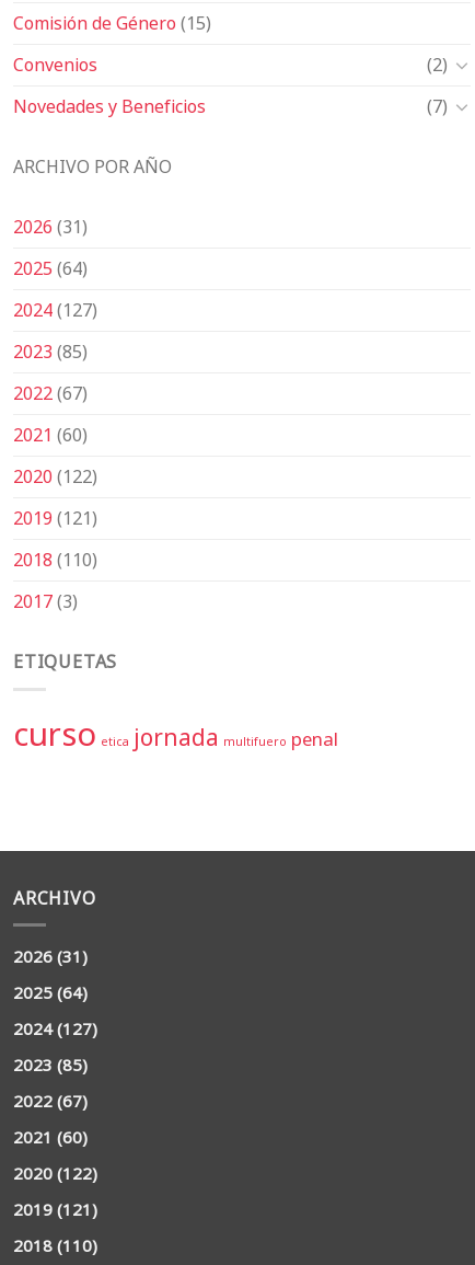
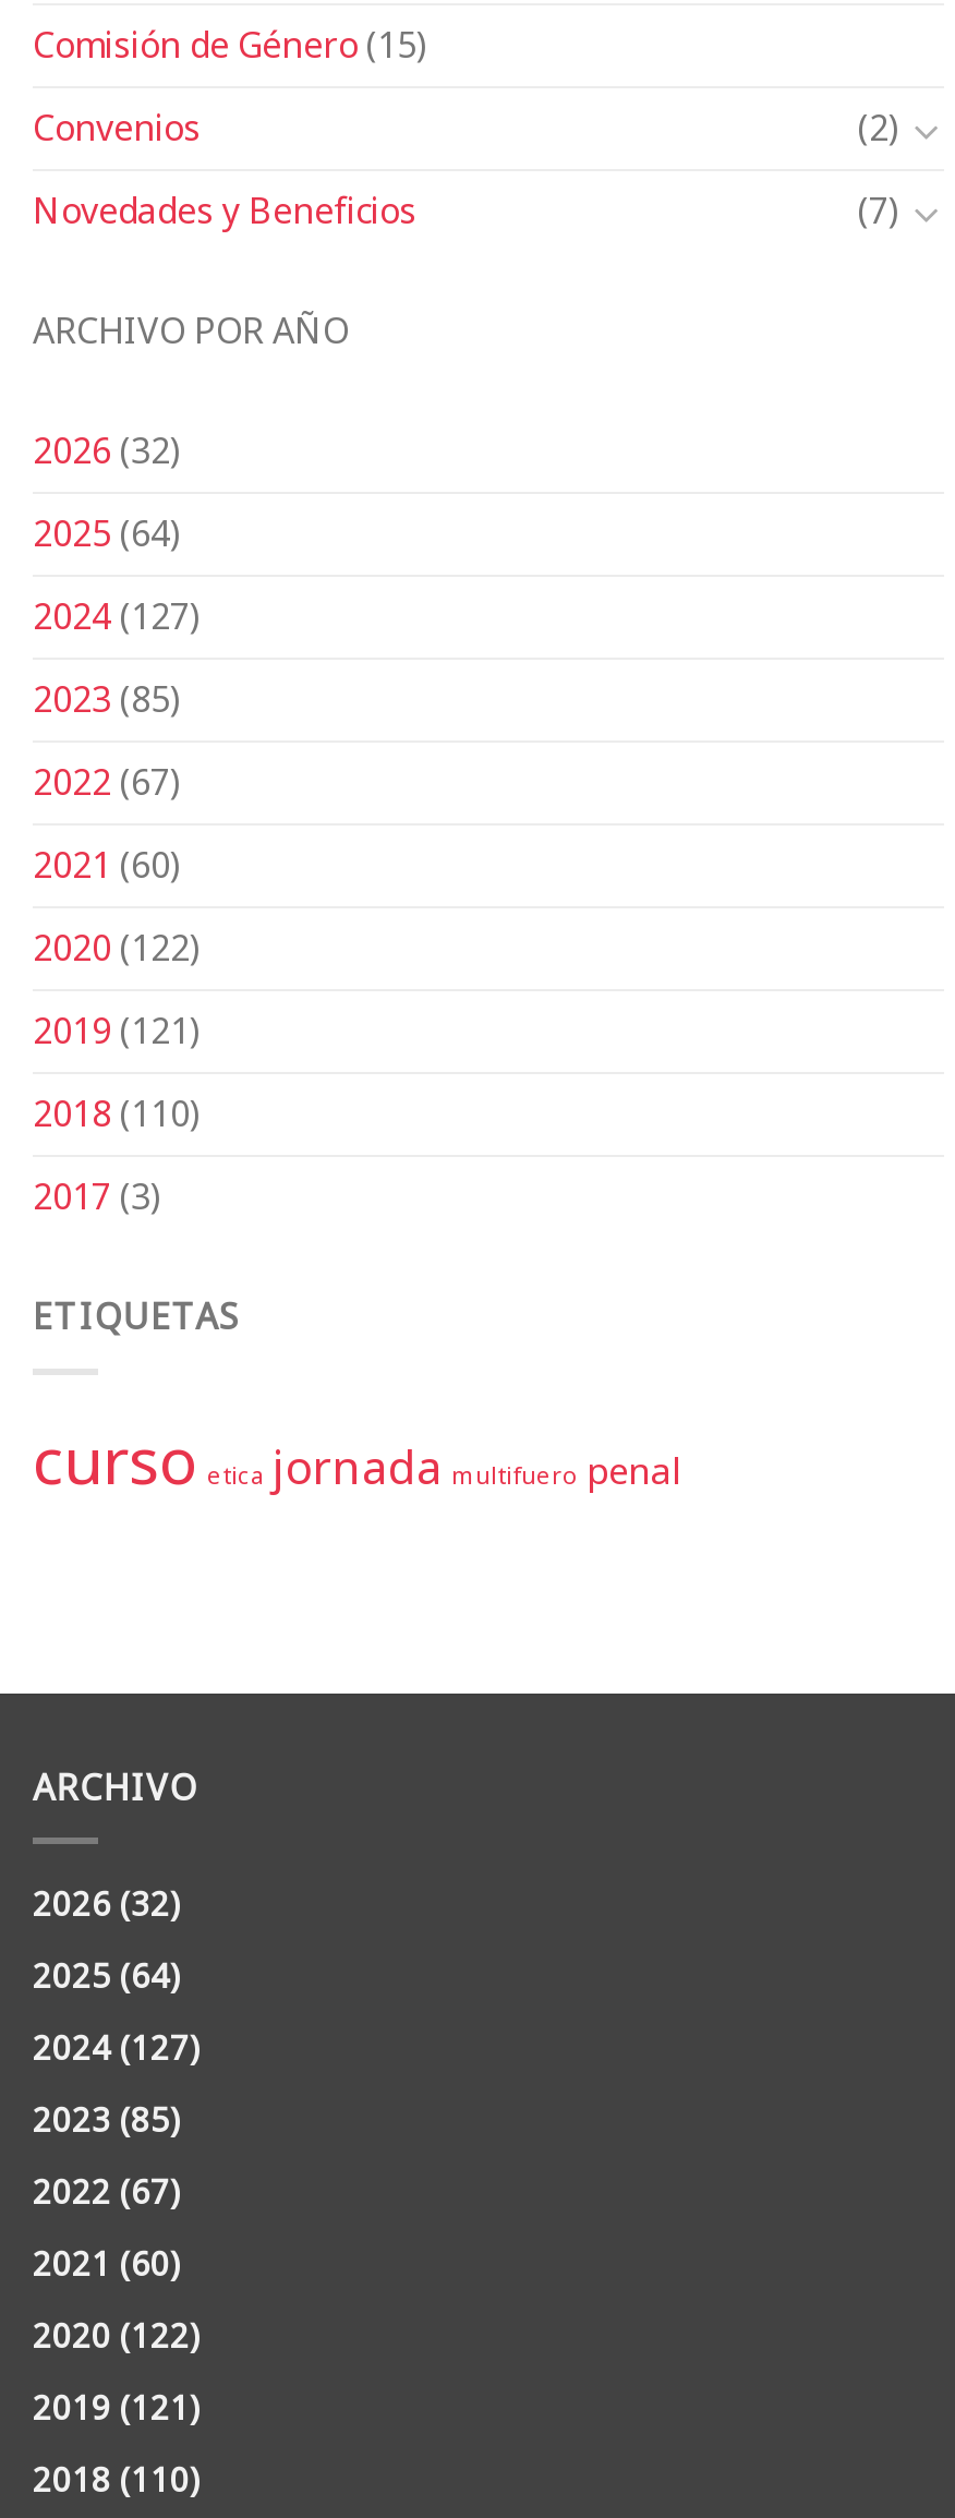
- 2026(31)
+ 2026(32)

- 2026 (31)
+ 2026 (32)
